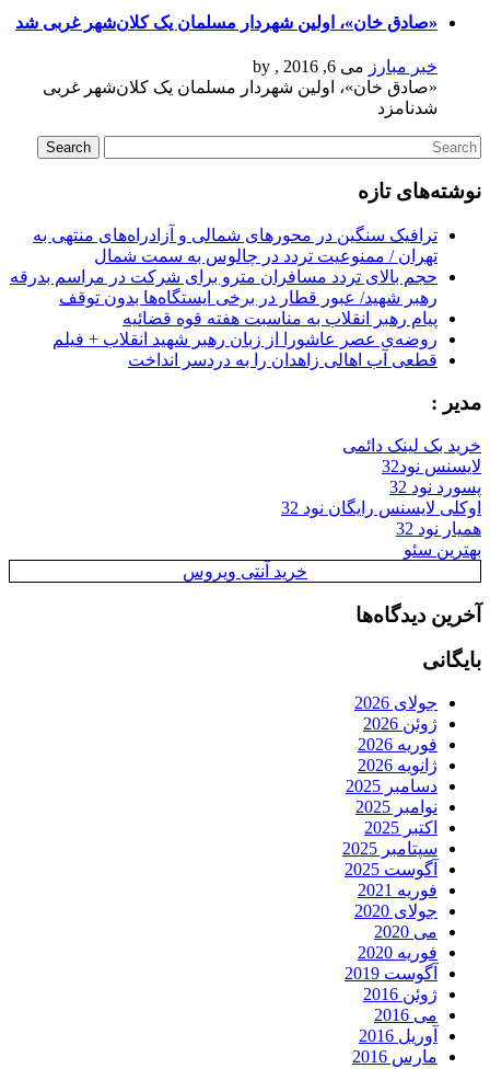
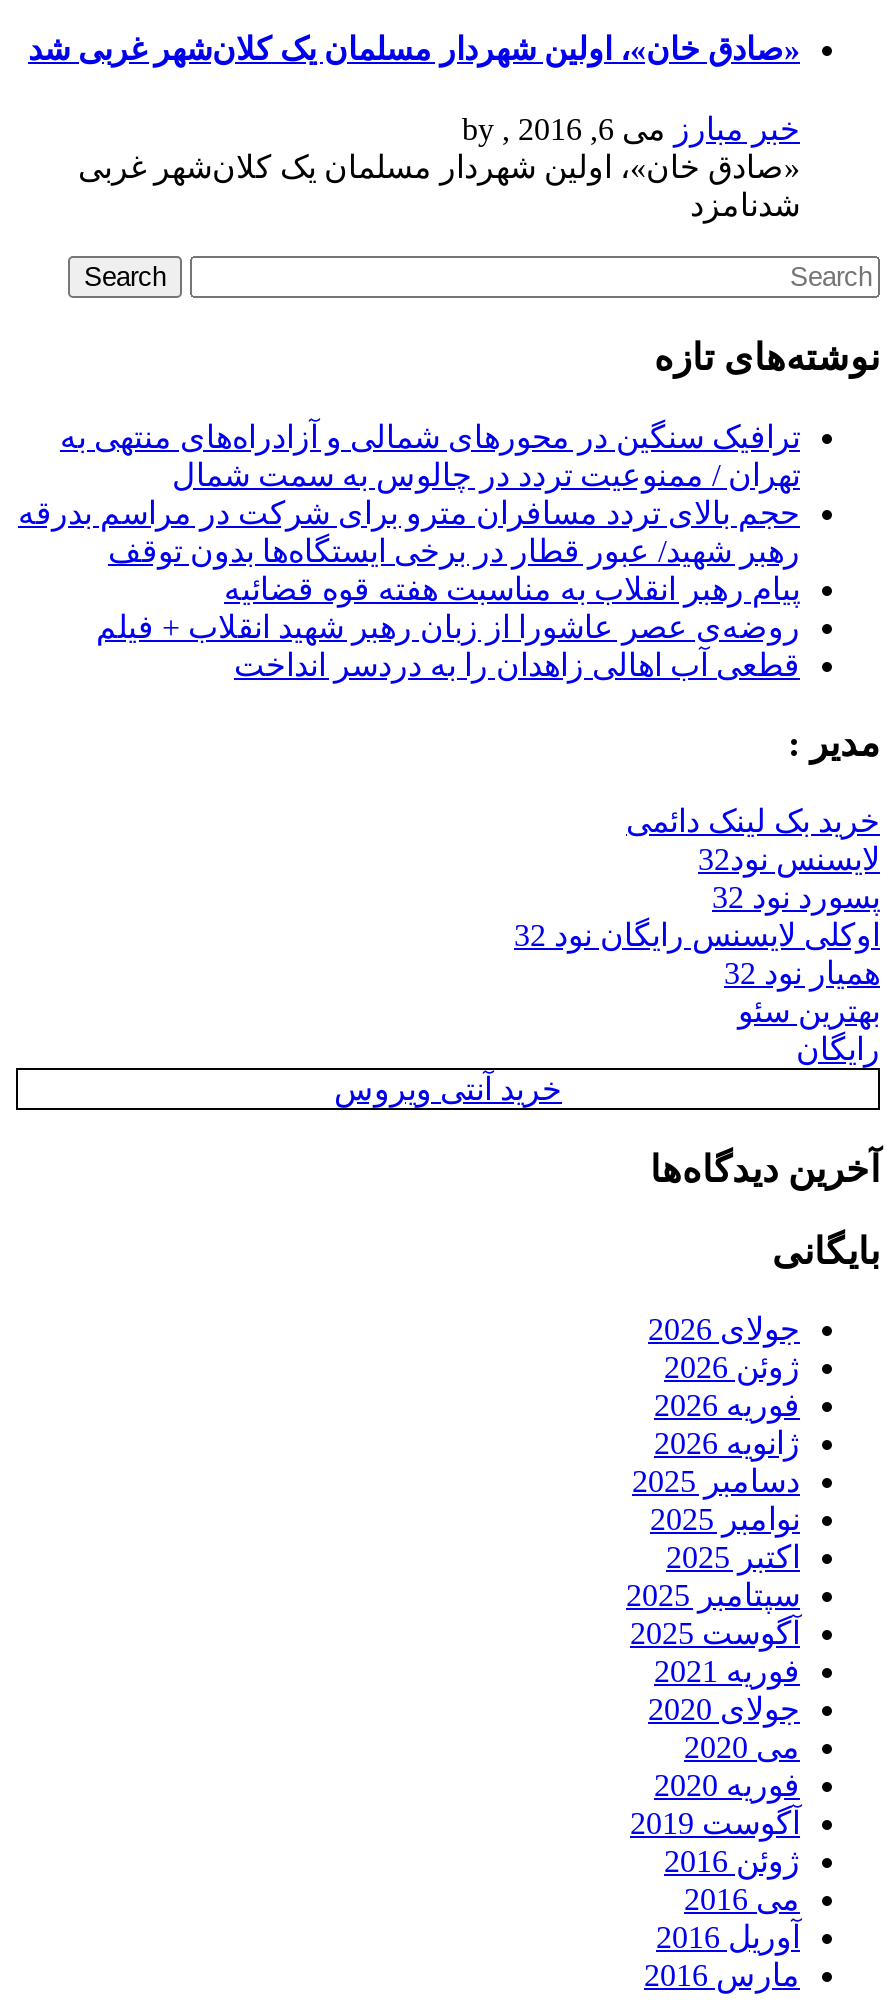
+ رایگان
